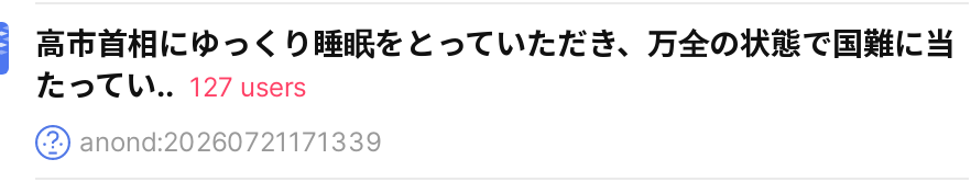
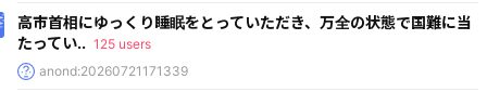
- たってい.. 127 users
+ たってい.. 125 users
